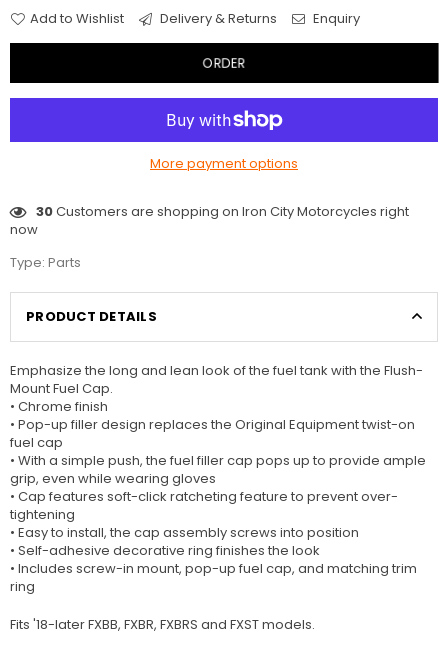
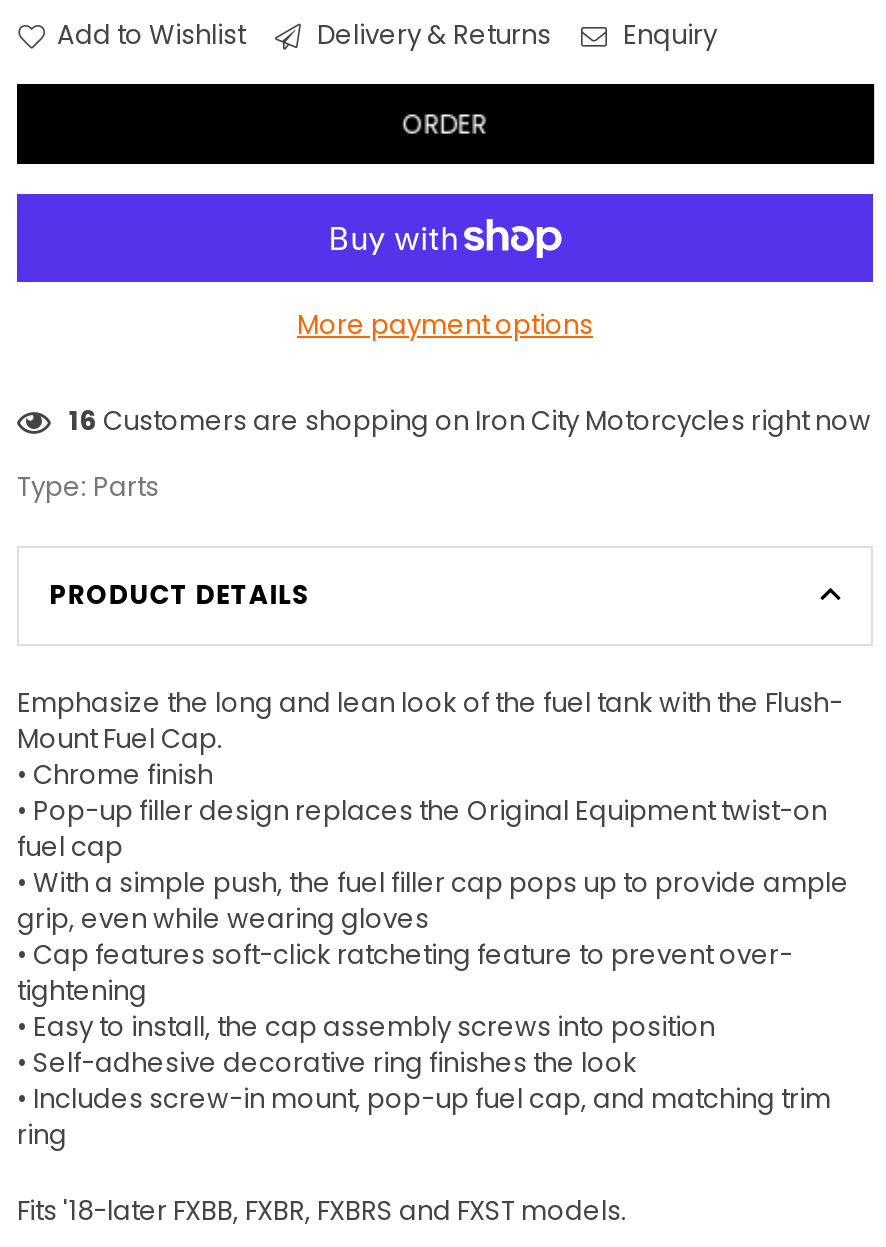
- 30 Customers are shopping on Iron City Motorcycles right
- now
+ 16 Customers are shopping on Iron City Motorcycles right now
